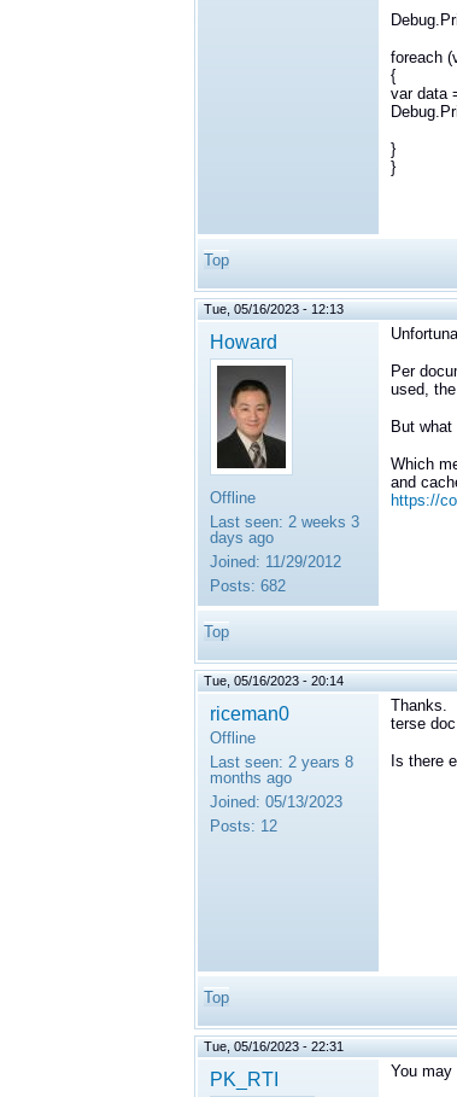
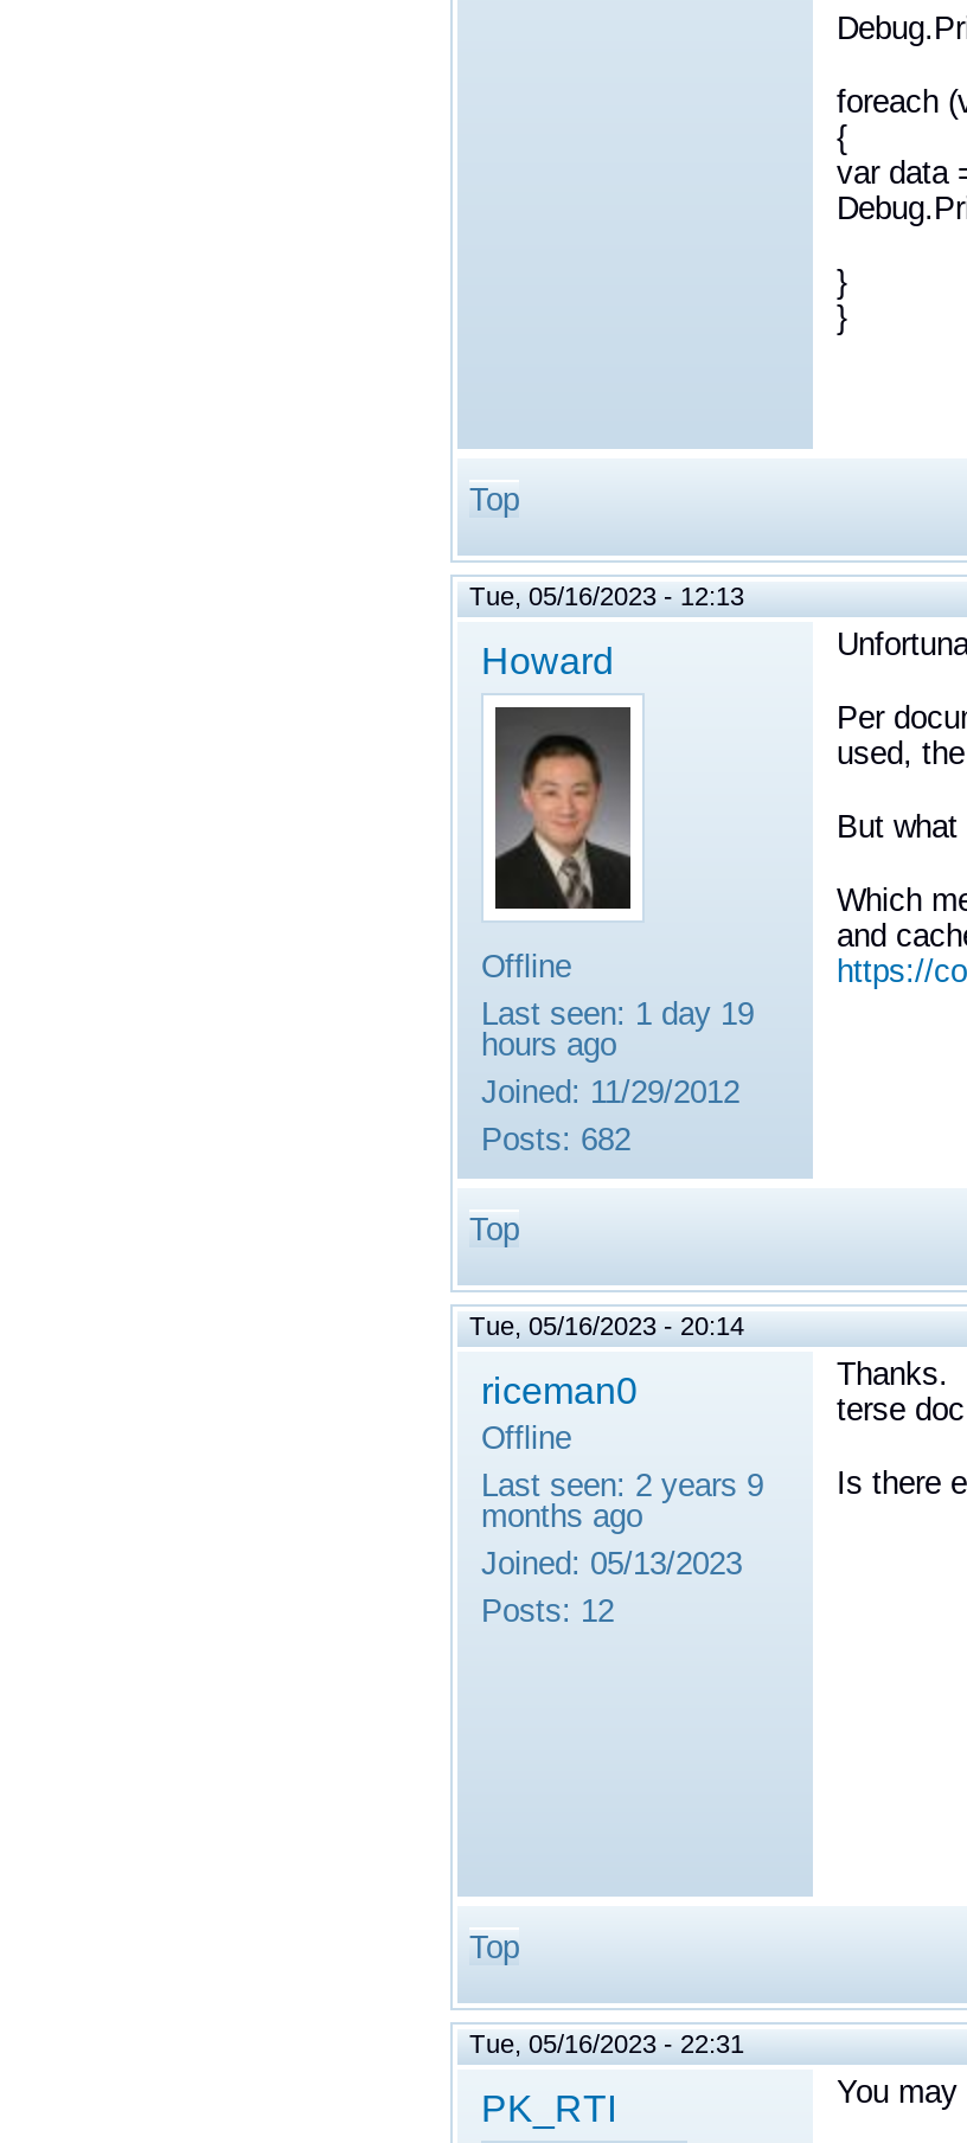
- Last seen: 2 weeks 3
+ Last seen: 1 day 19

- days ago
+ hours ago

- Last seen: 2 years 8
+ Last seen: 2 years 9
